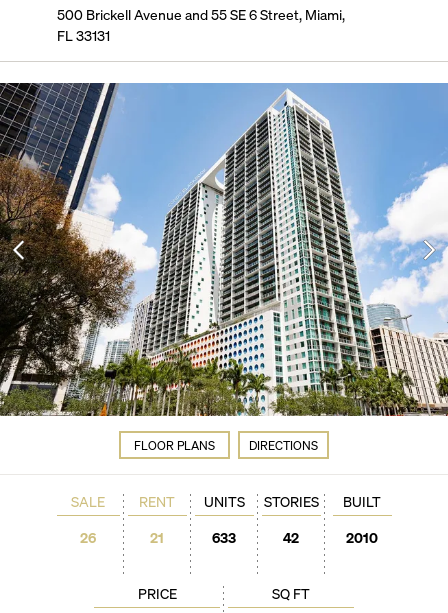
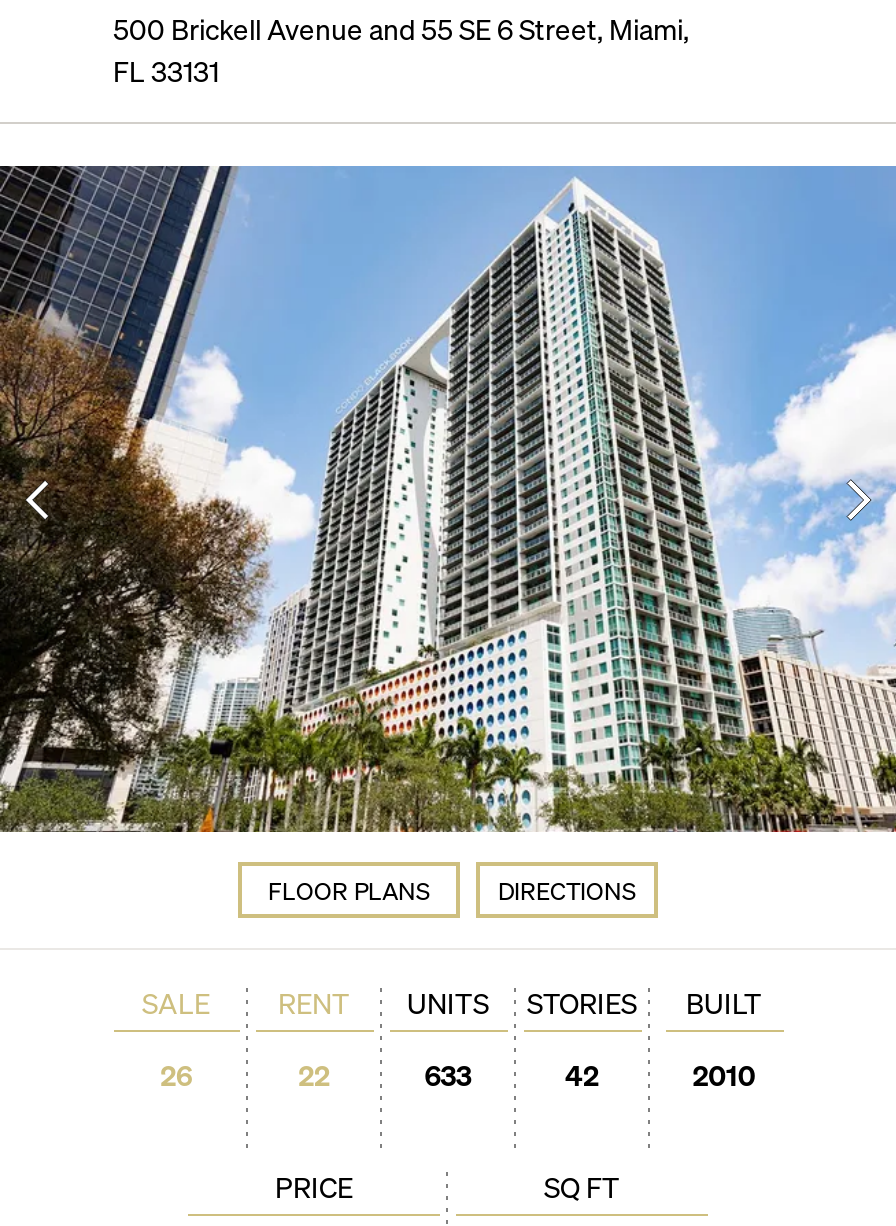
- 21
+ 22
